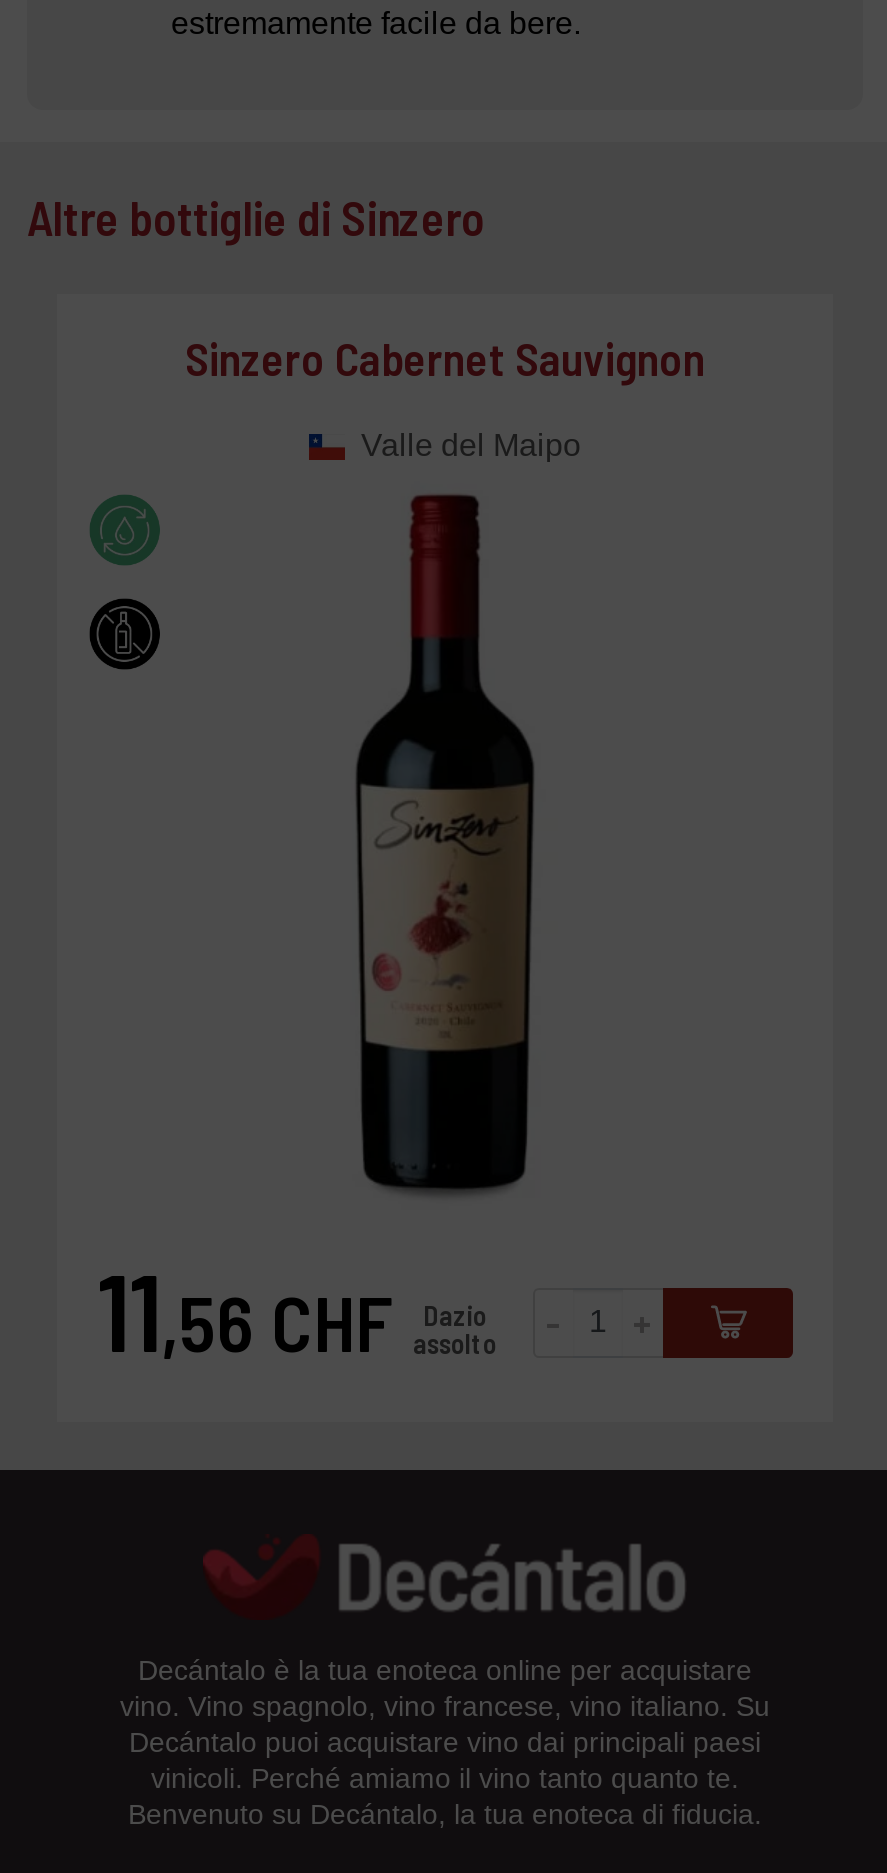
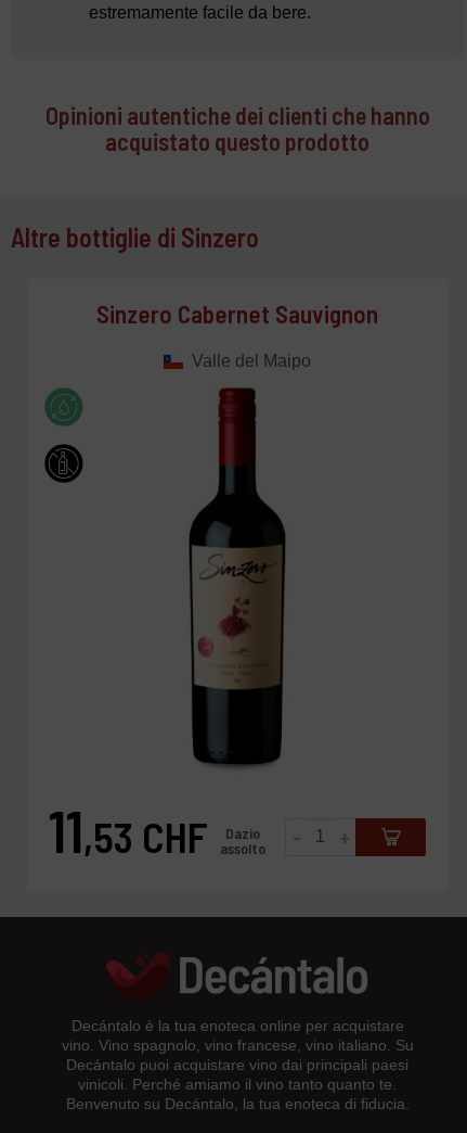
+ Opinioni autentiche dei clienti che hanno
+ acquistato questo prodotto

- 11,56 CHF
+ 11,53 CHF
